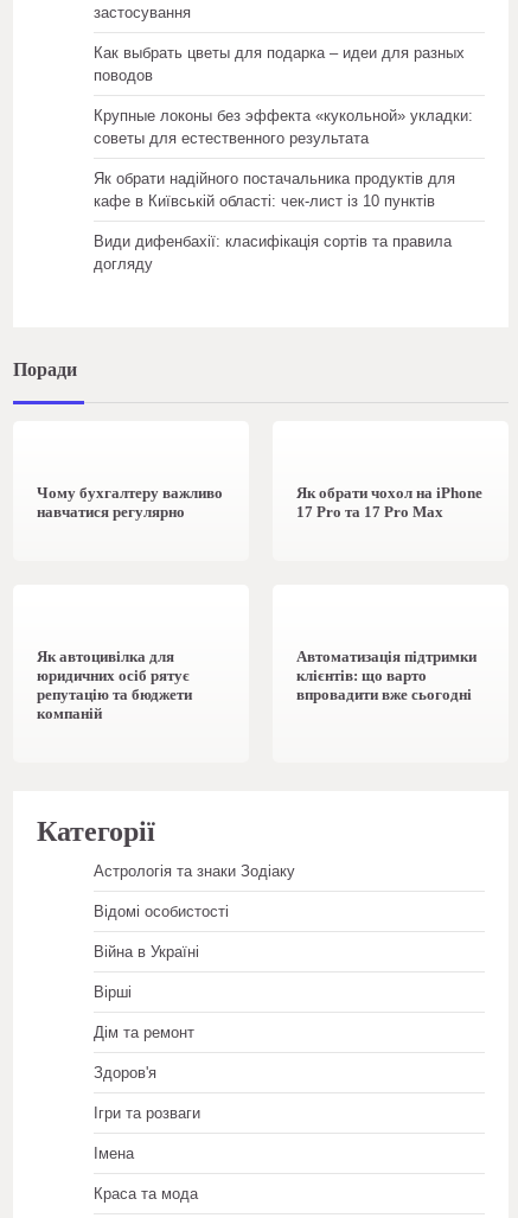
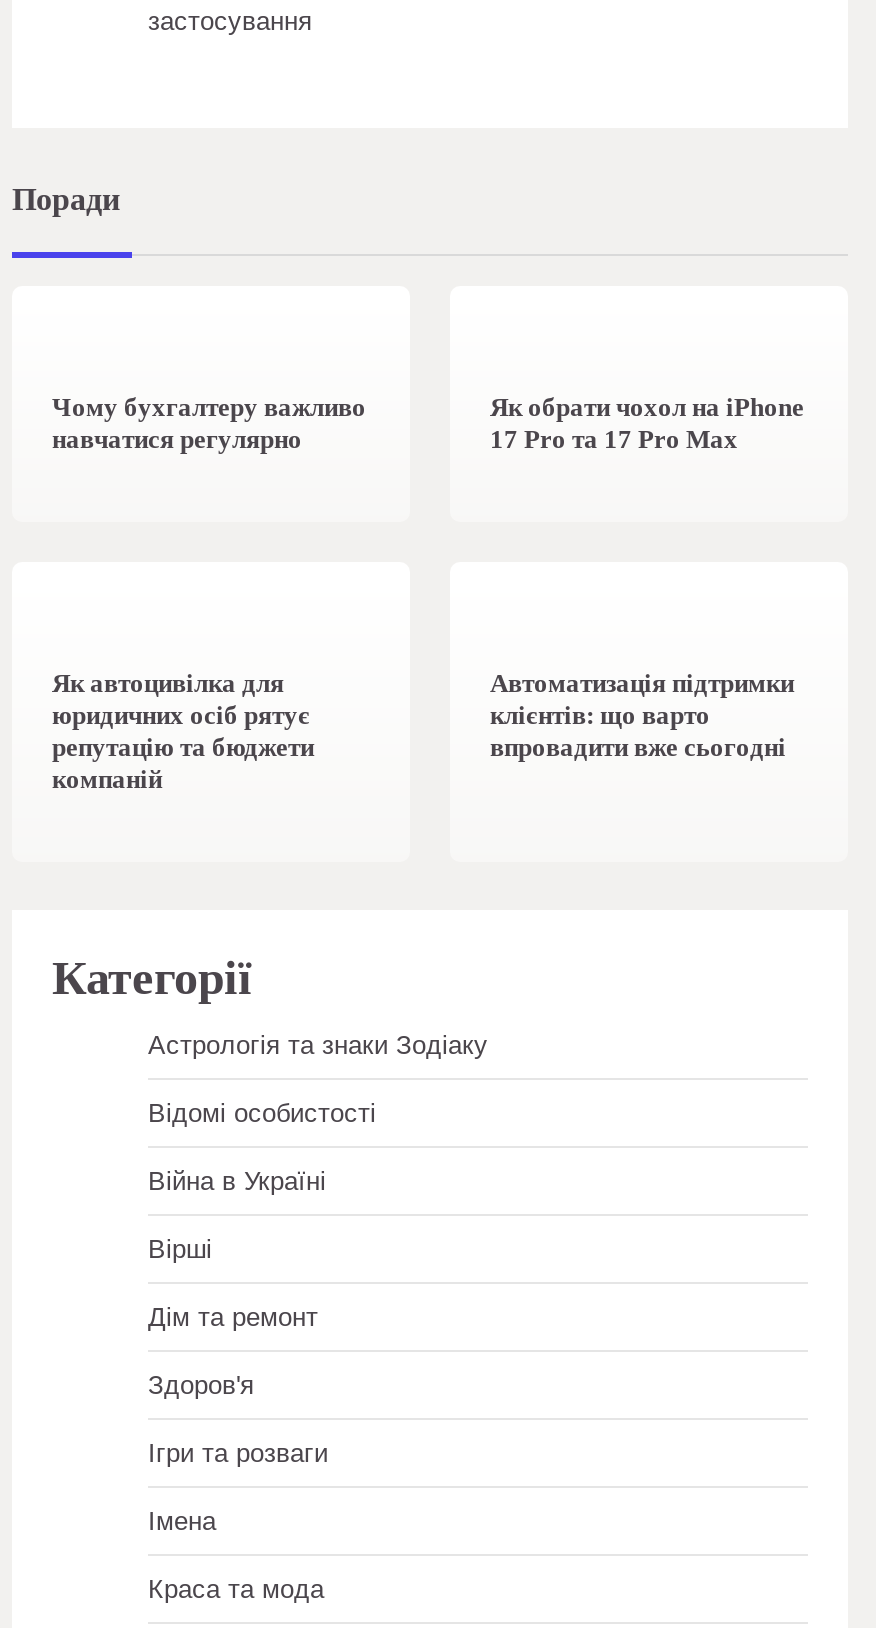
- Как выбрать цветы для подарка – идеи для разных
- поводов
- Крупные локоны без эффекта «кукольной» укладки:
- советы для естественного результата
- Як обрати надійного постачальника продуктів для
- кафе в Київській області: чек-лист із 10 пунктів
- Види дифенбахії: класифікація сортів та правила
- догляду
